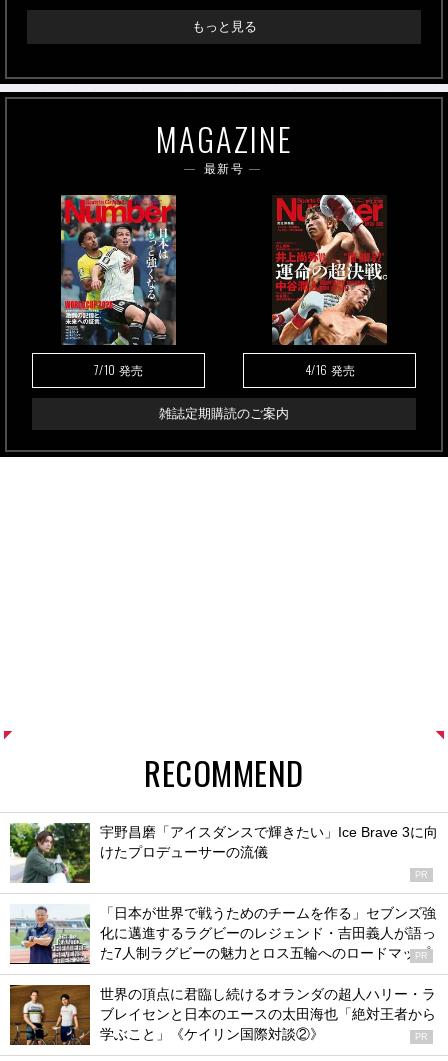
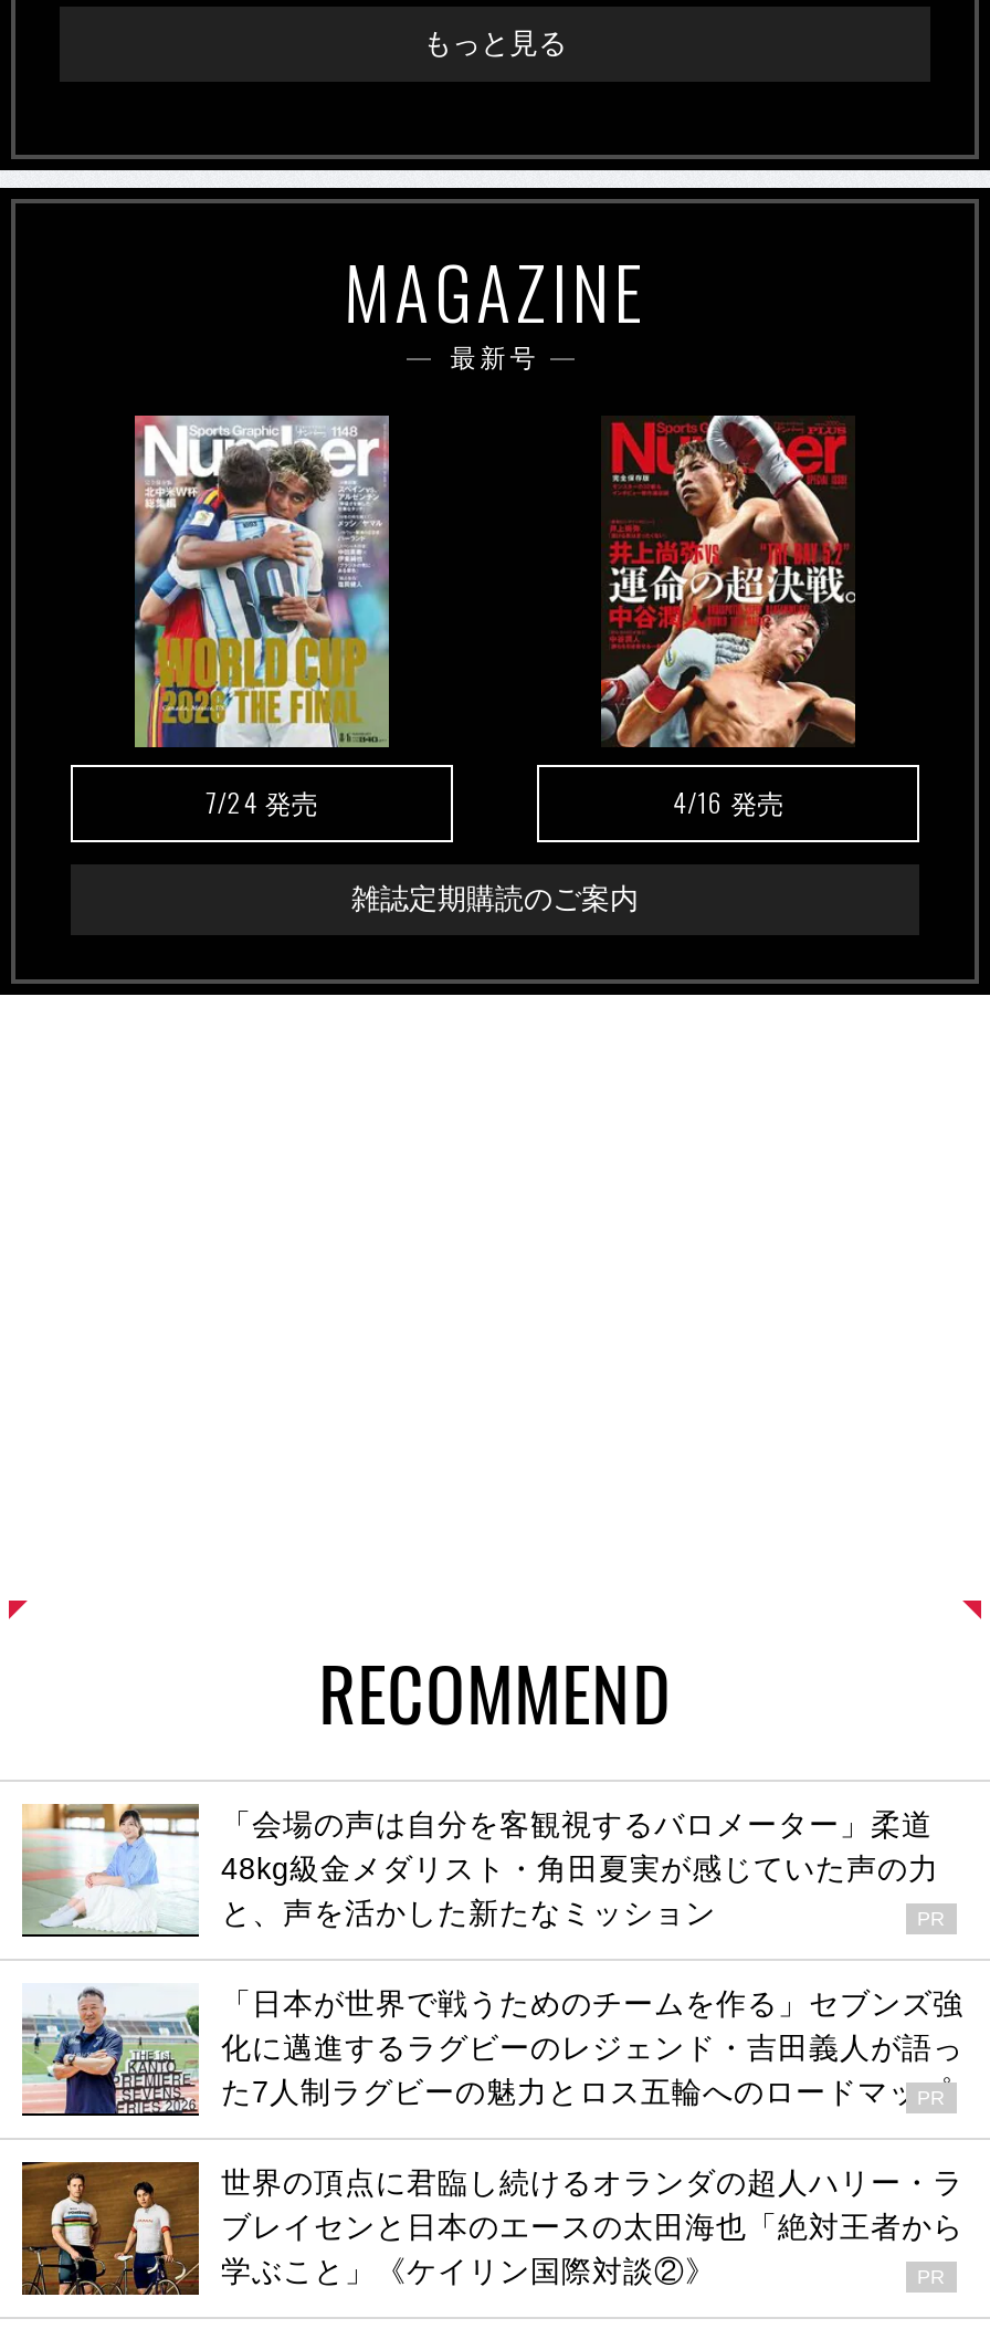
- [image]
- 7/10発売
+ [image]
+ 7/24発売

- [image]
- 宇野昌磨「アイスダンスで輝きたい」Ice Brave 3に向
- けたプロデューサーの流儀
+ [image]
+ 「会場の声は自分を客観視するバロメーター」柔道
+ 48kg級金メダリスト・角田夏実が感じていた声の力
+ と、声を活かした新たなミッション
